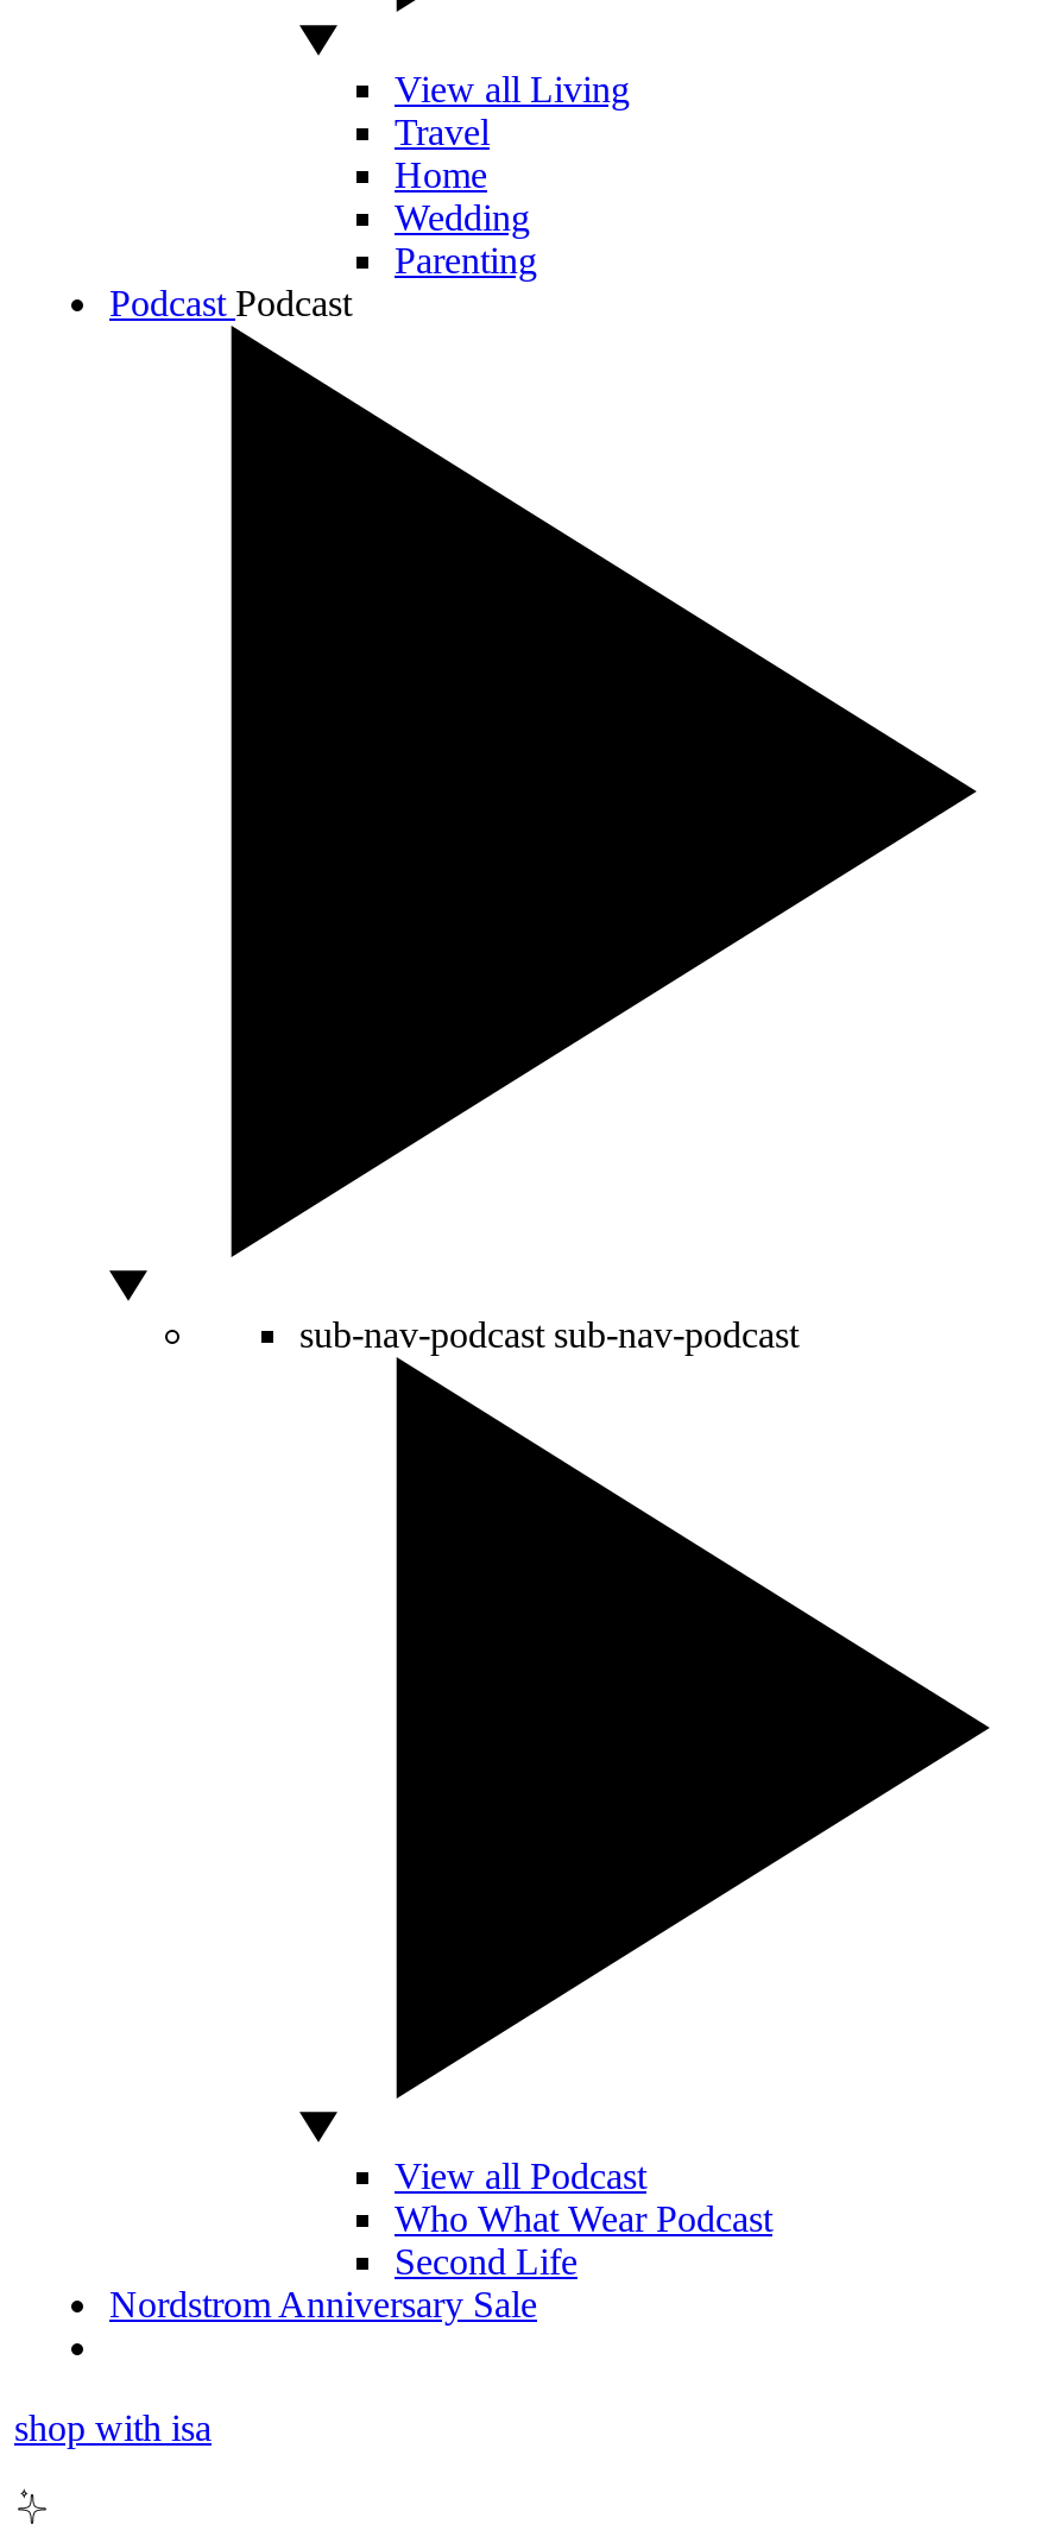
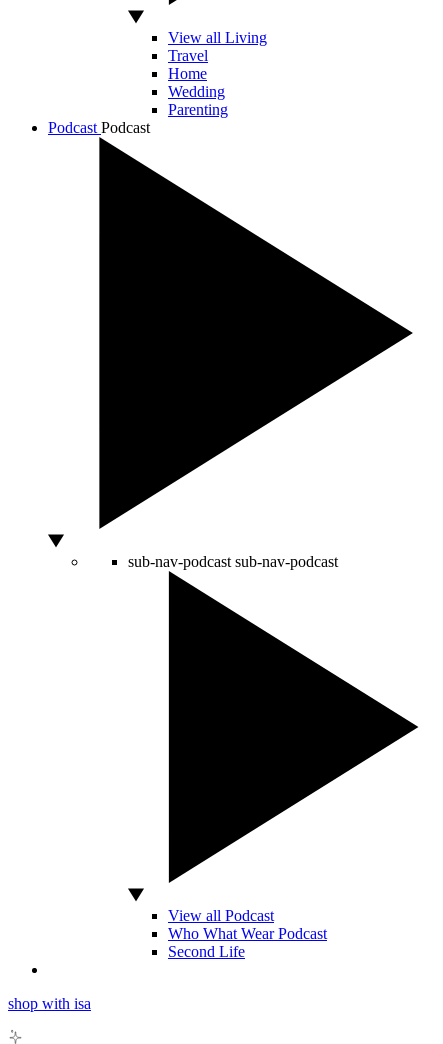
- Nordstrom Anniversary Sale
